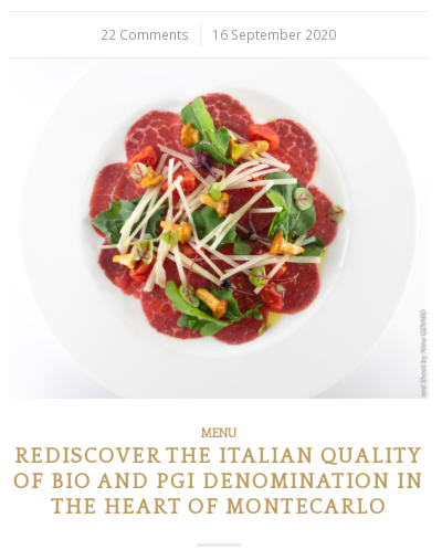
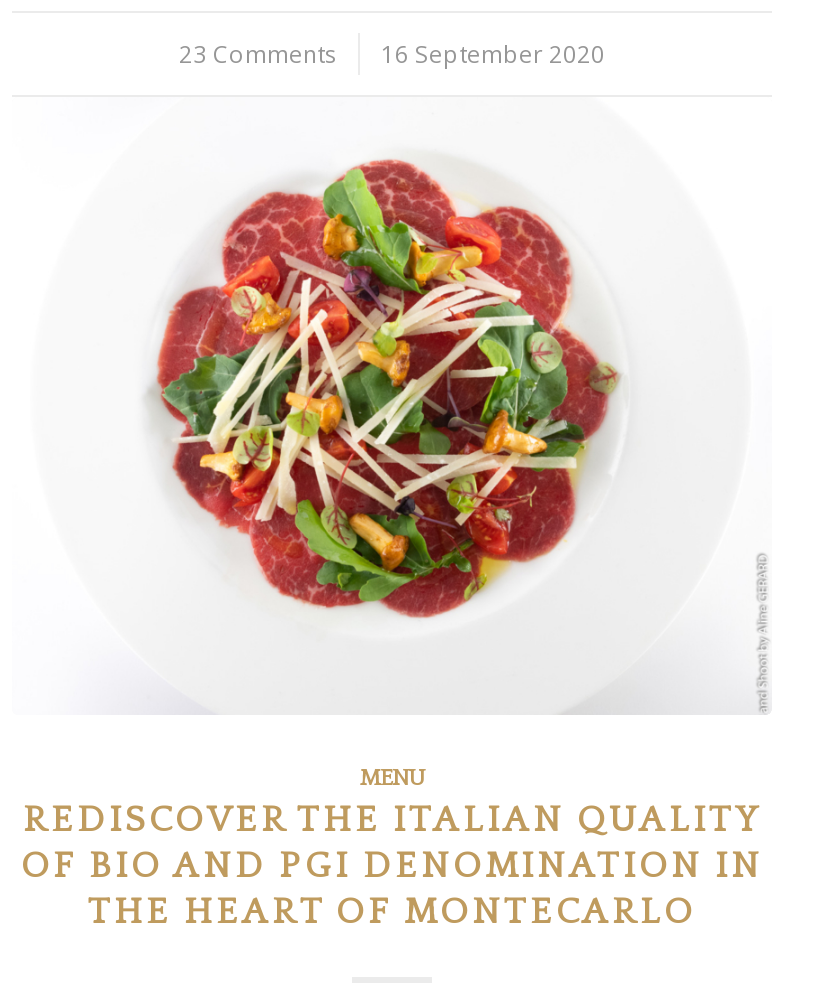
- 22 Comments
+ 23 Comments
